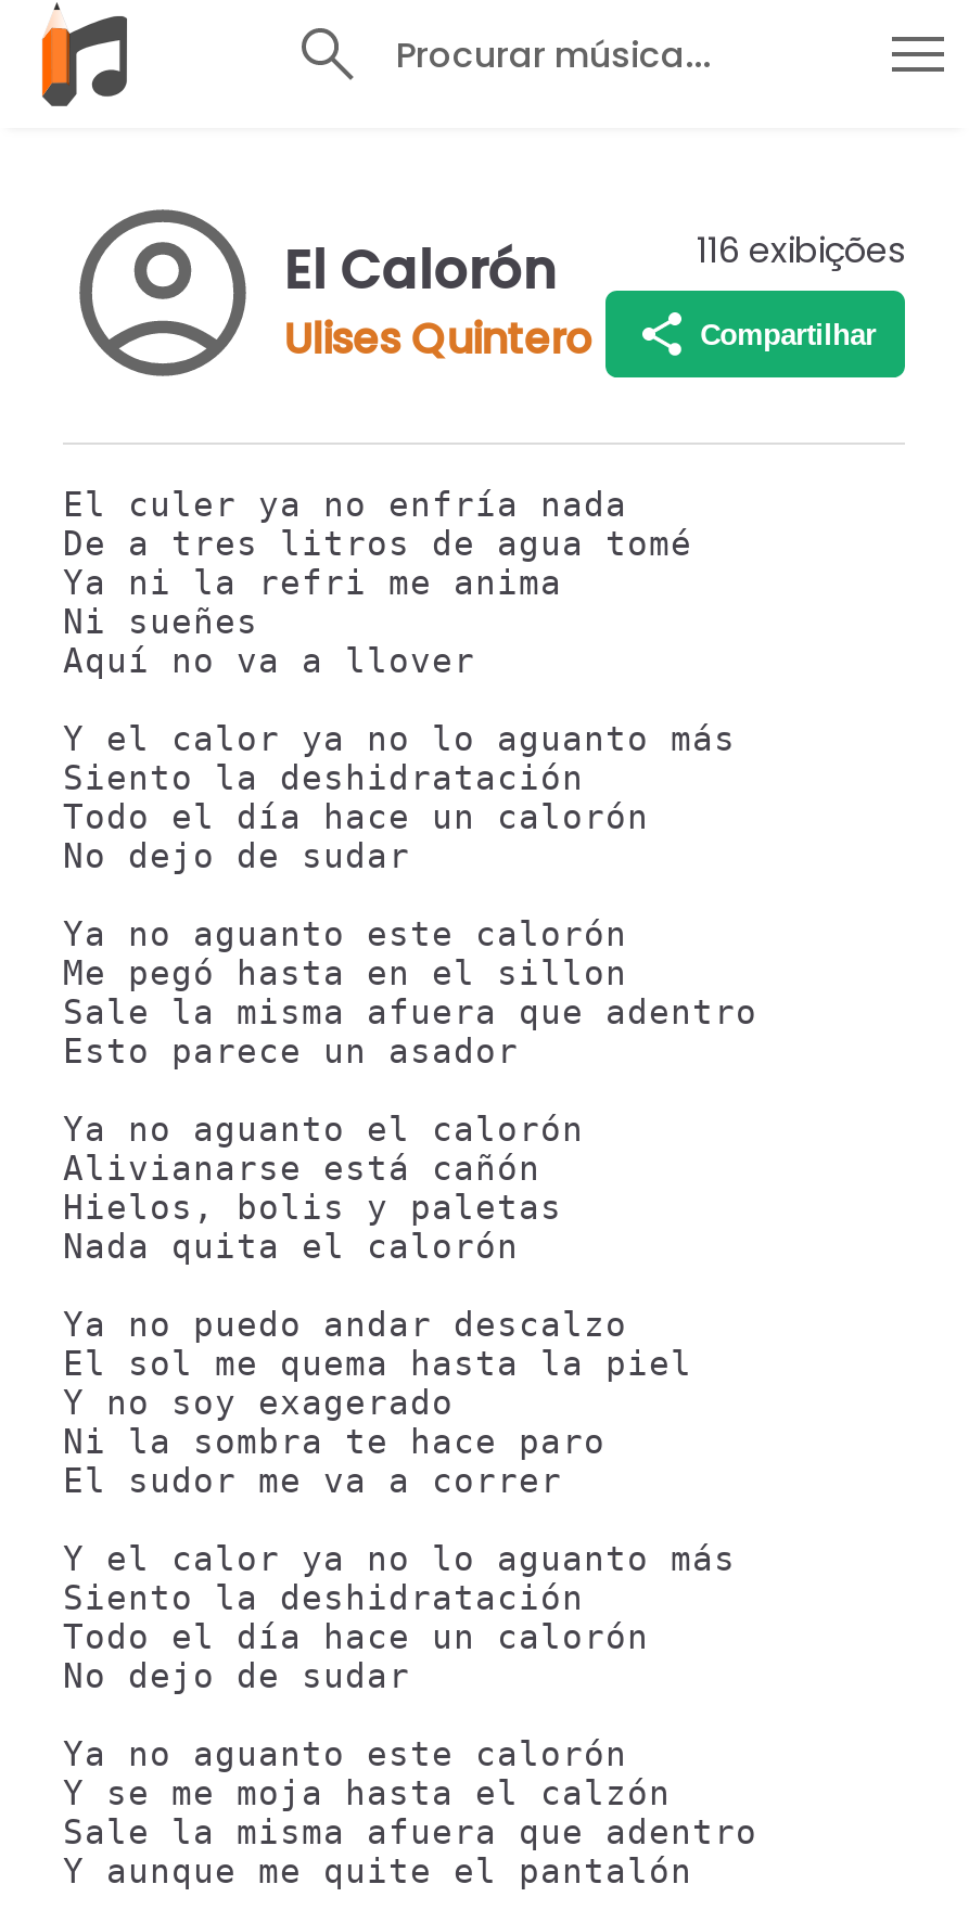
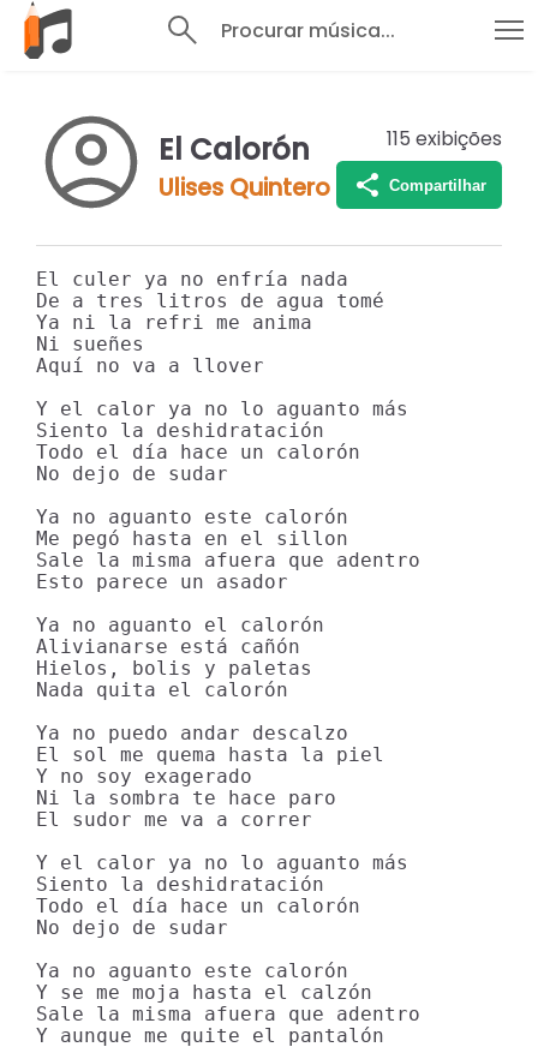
- 116 exibições
+ 115 exibições
